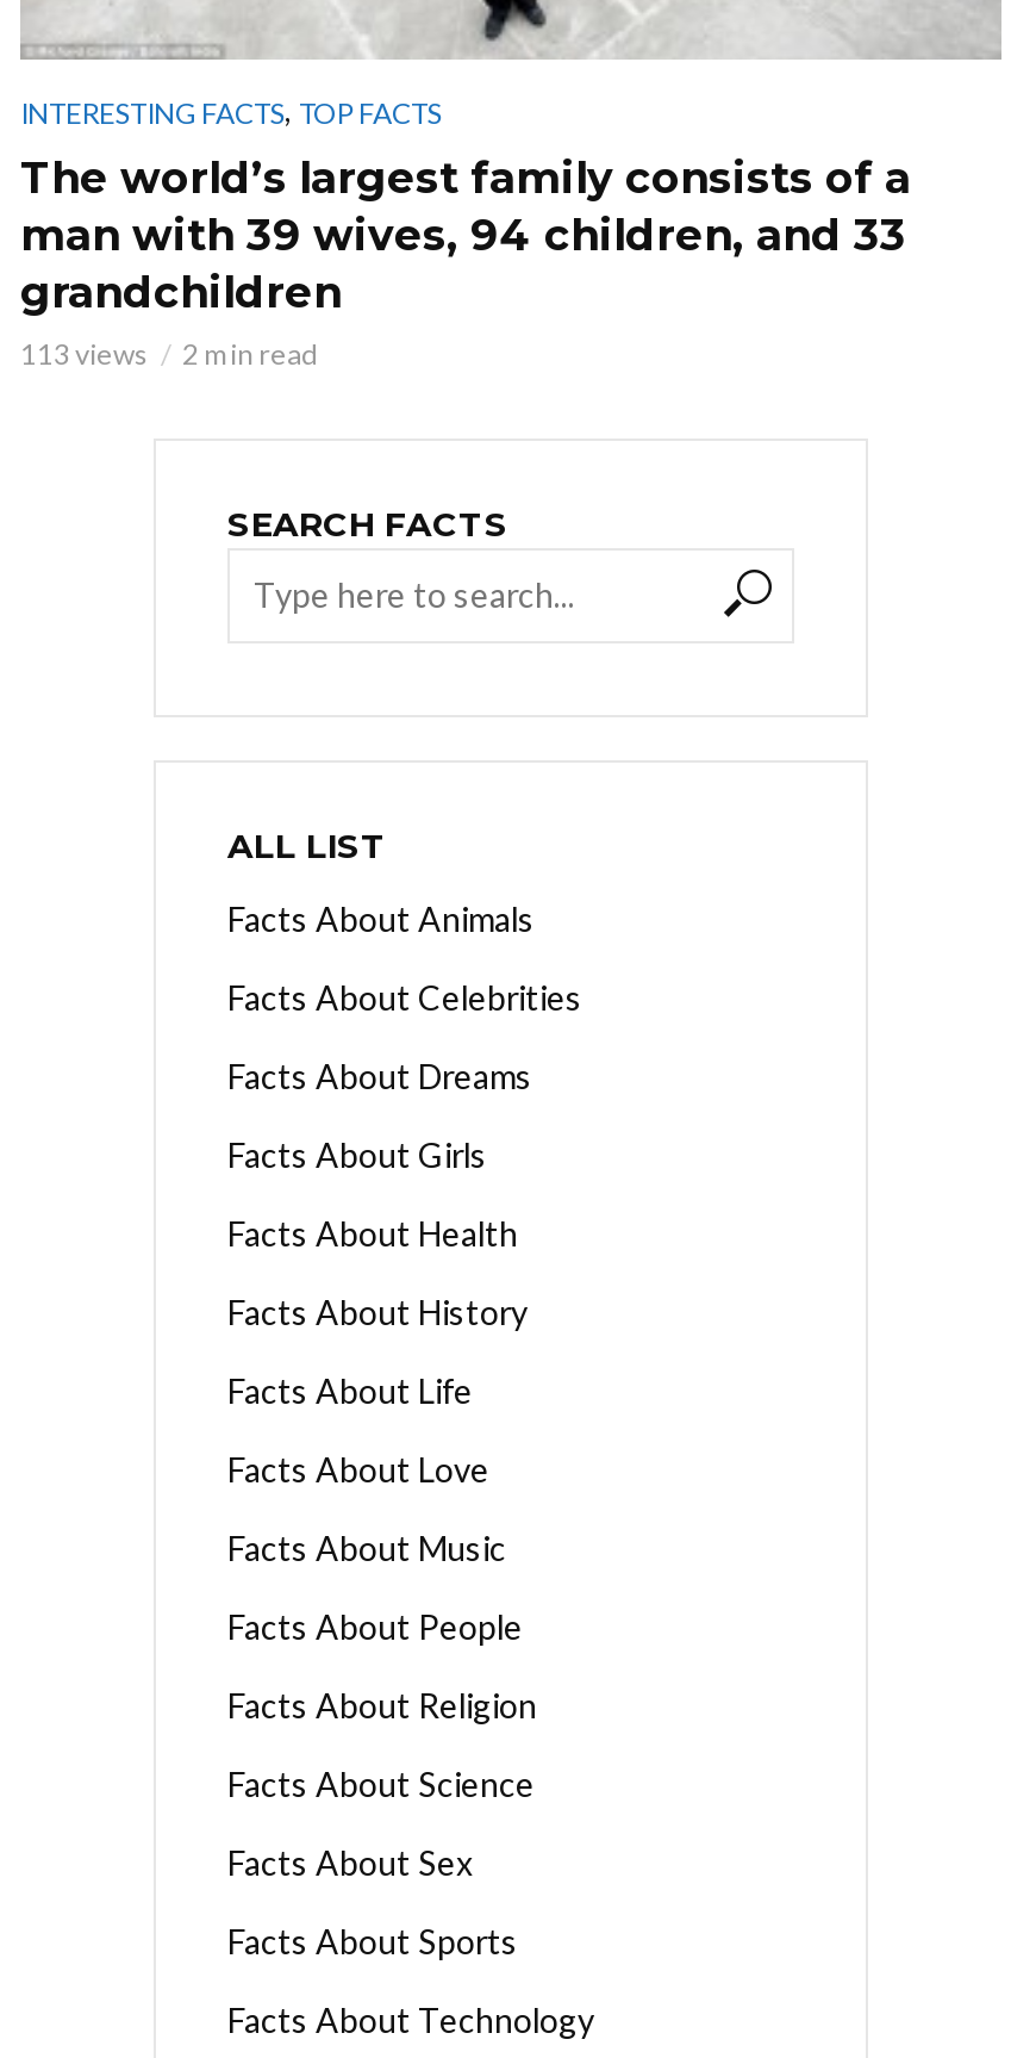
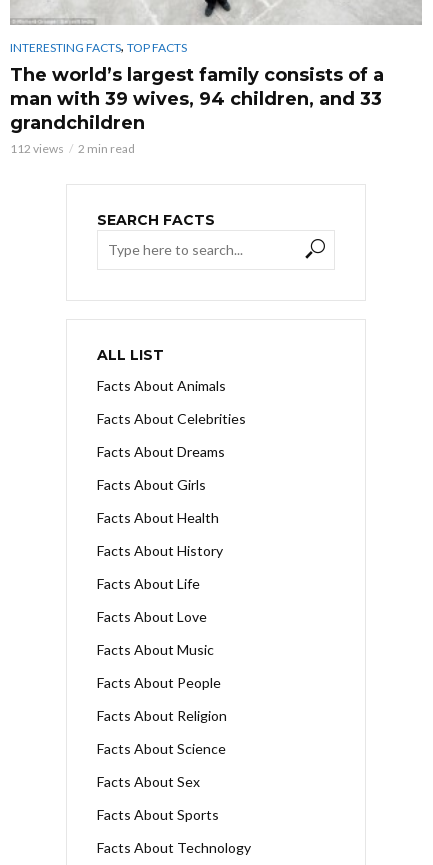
- 113 views 2 min read
+ 112 views 2 min read
